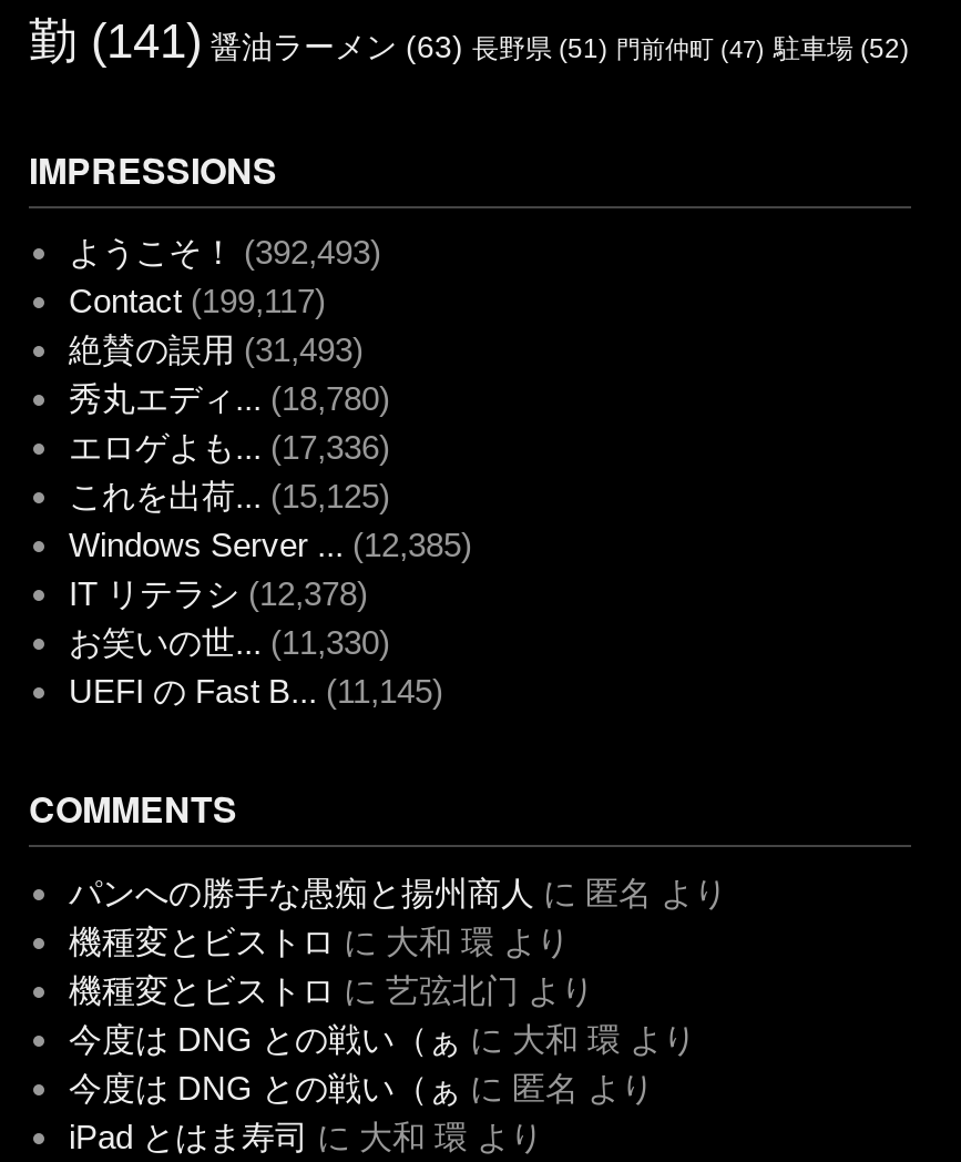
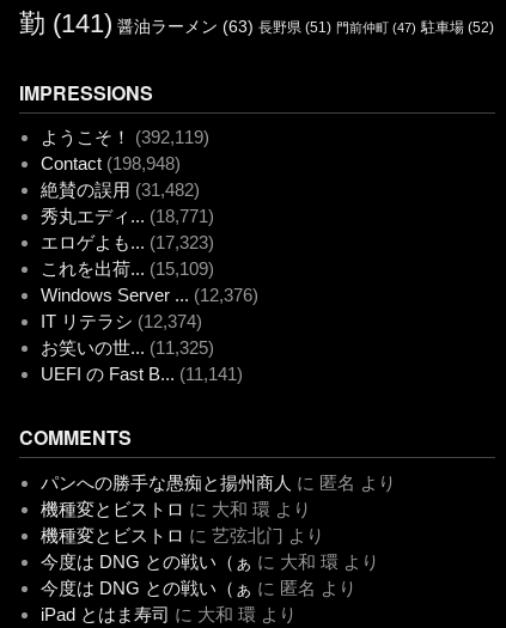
- ようこそ！(392,493)
+ ようこそ！(392,119)

- Contact (199,117)
+ Contact (198,948)

- 絶賛の誤用(31,493)
+ 絶賛の誤用(31,482)

- 秀丸エディ... (18,780)
+ 秀丸エディ... (18,771)

- エロゲよも... (17,336)
+ エロゲよも... (17,323)

- これを出荷... (15,125)
+ これを出荷... (15,109)

- Windows Server ... (12,385)
+ Windows Server ... (12,376)

- IT リテラシ(12,378)
+ IT リテラシ(12,374)

- お笑いの世... (11,330)
+ お笑いの世... (11,325)

- UEFI の Fast B... (11,145)
+ UEFI の Fast B... (11,141)
